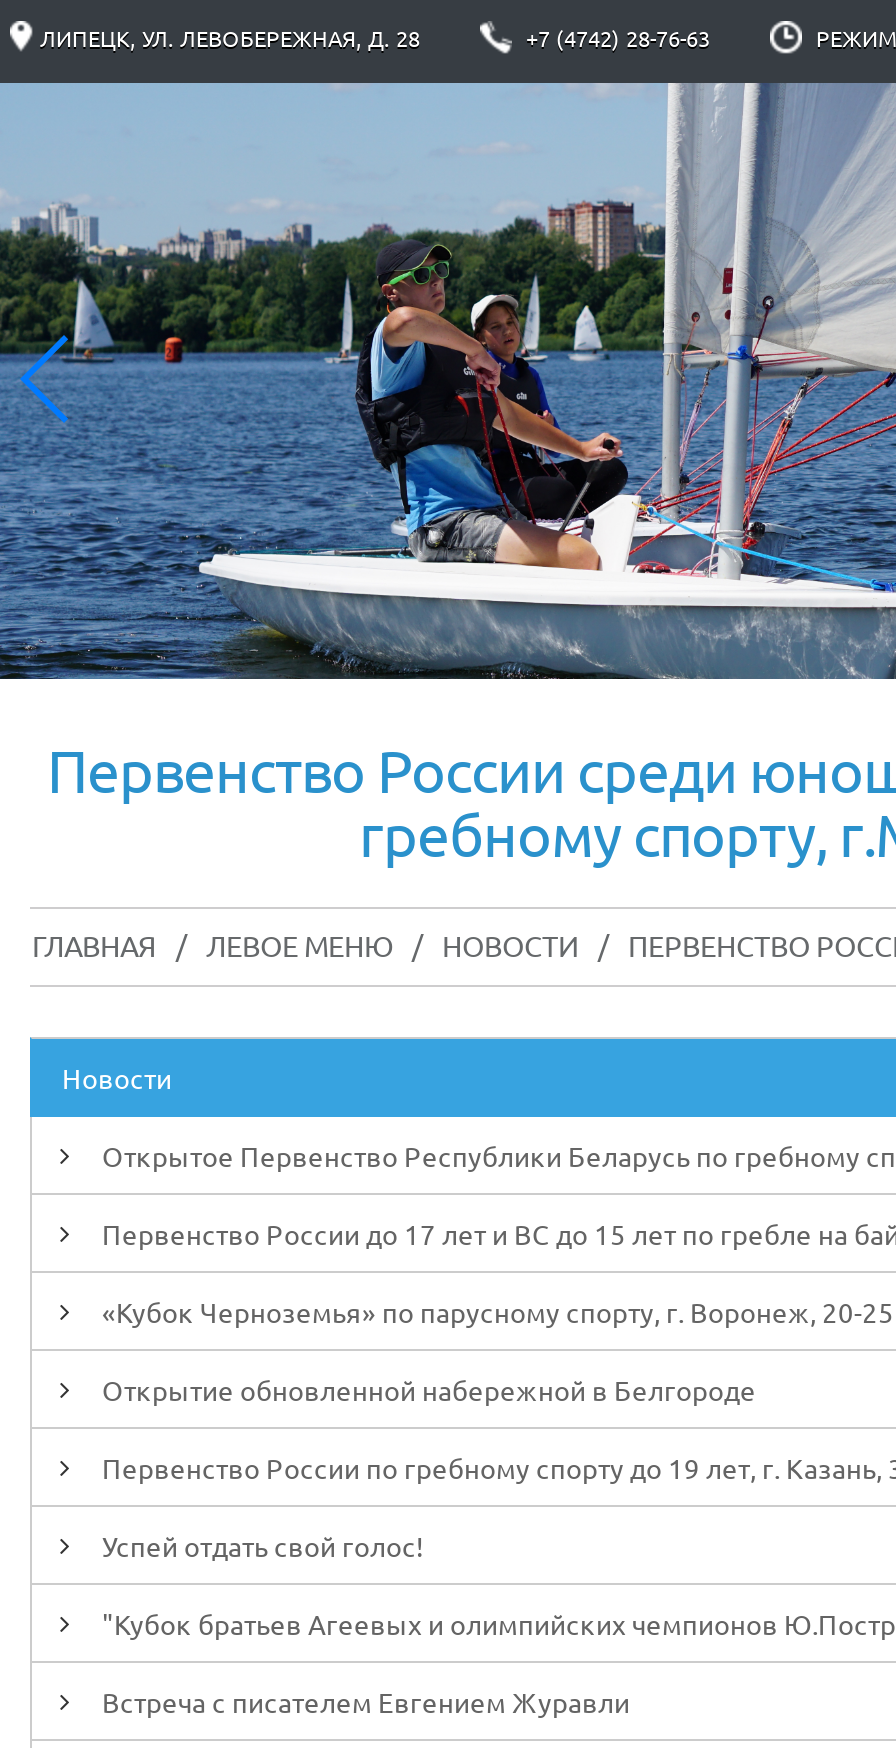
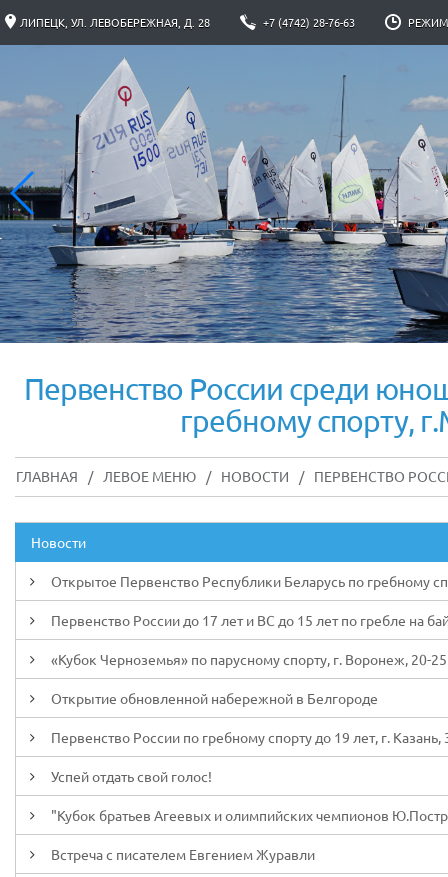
- [image]
+ [image]
